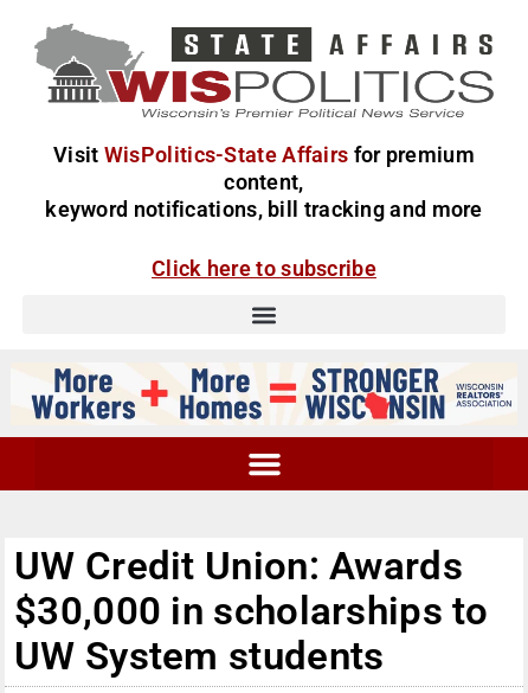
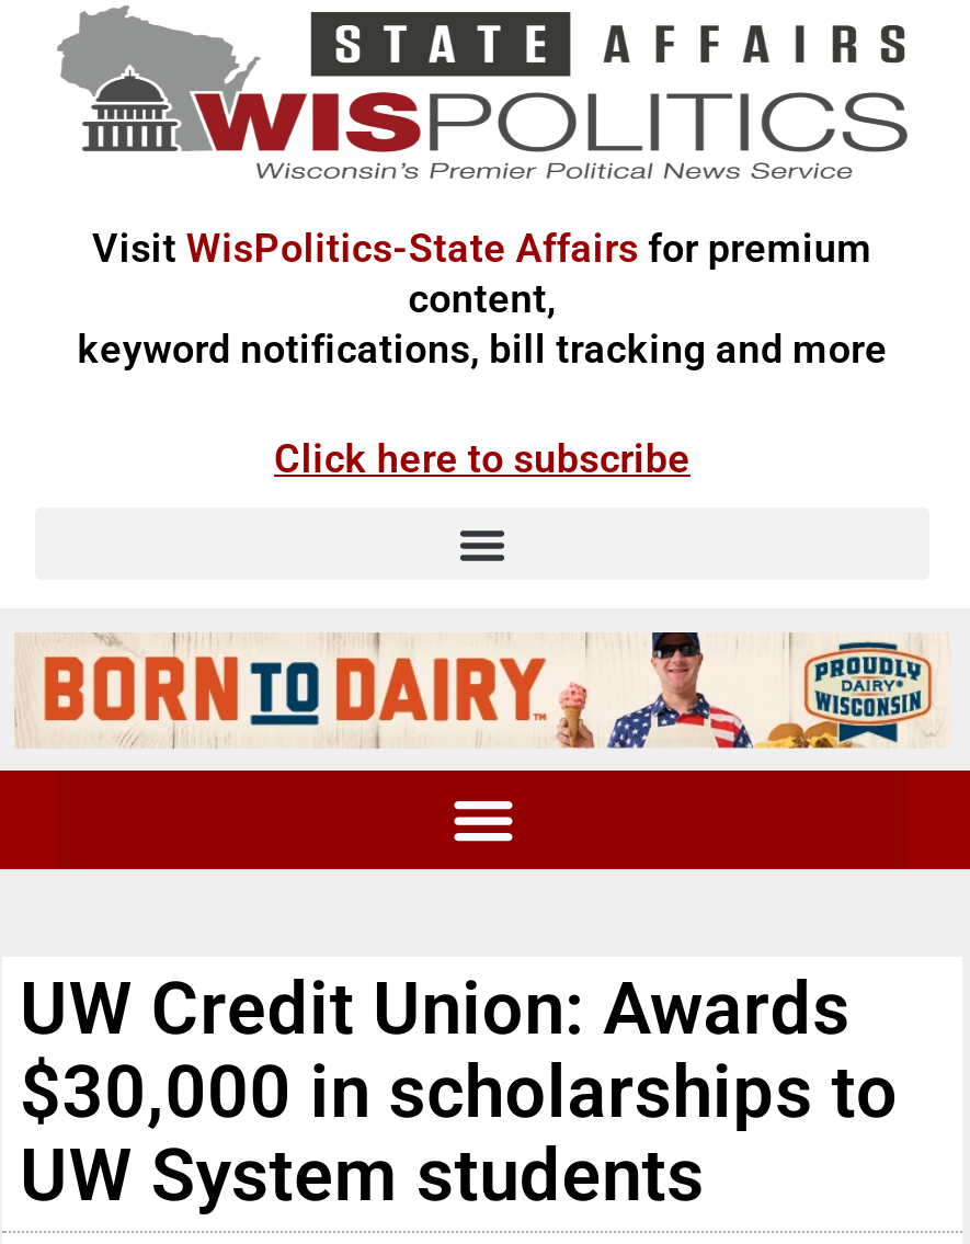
- [image]
+ [image]
